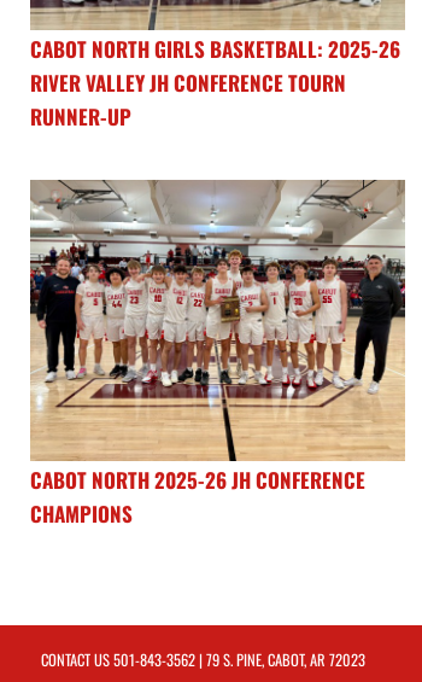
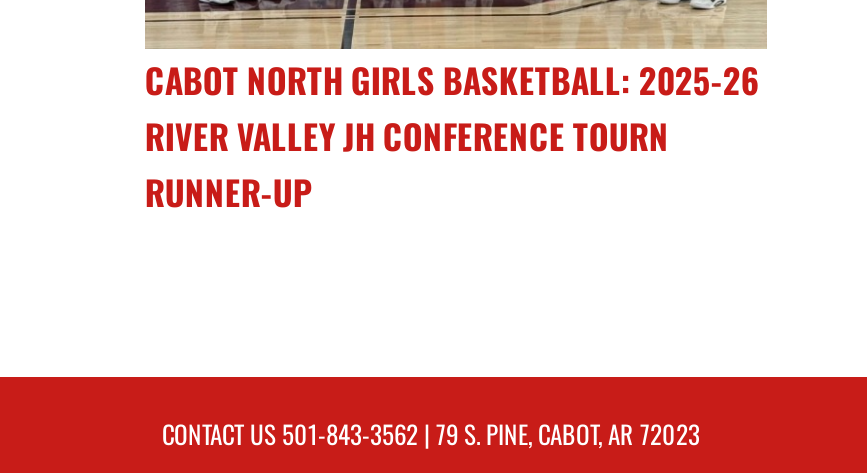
- [image]
- CABOT NORTH 2025-26 JH CONFERENCE
- CHAMPIONS
